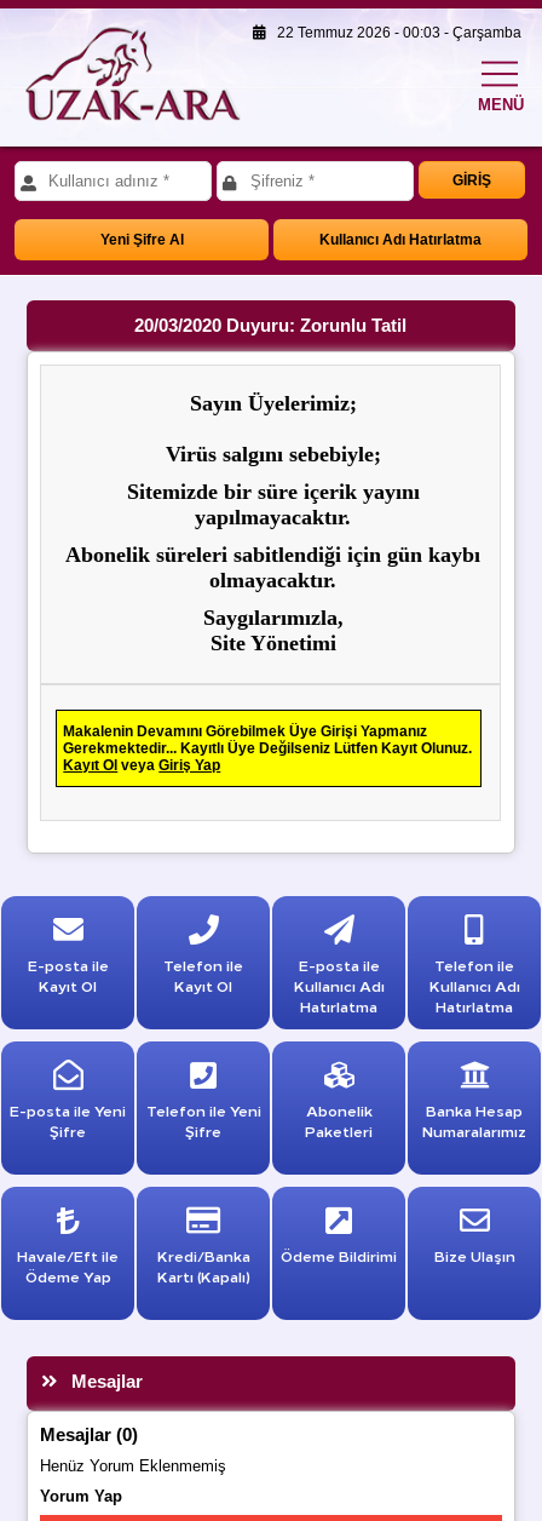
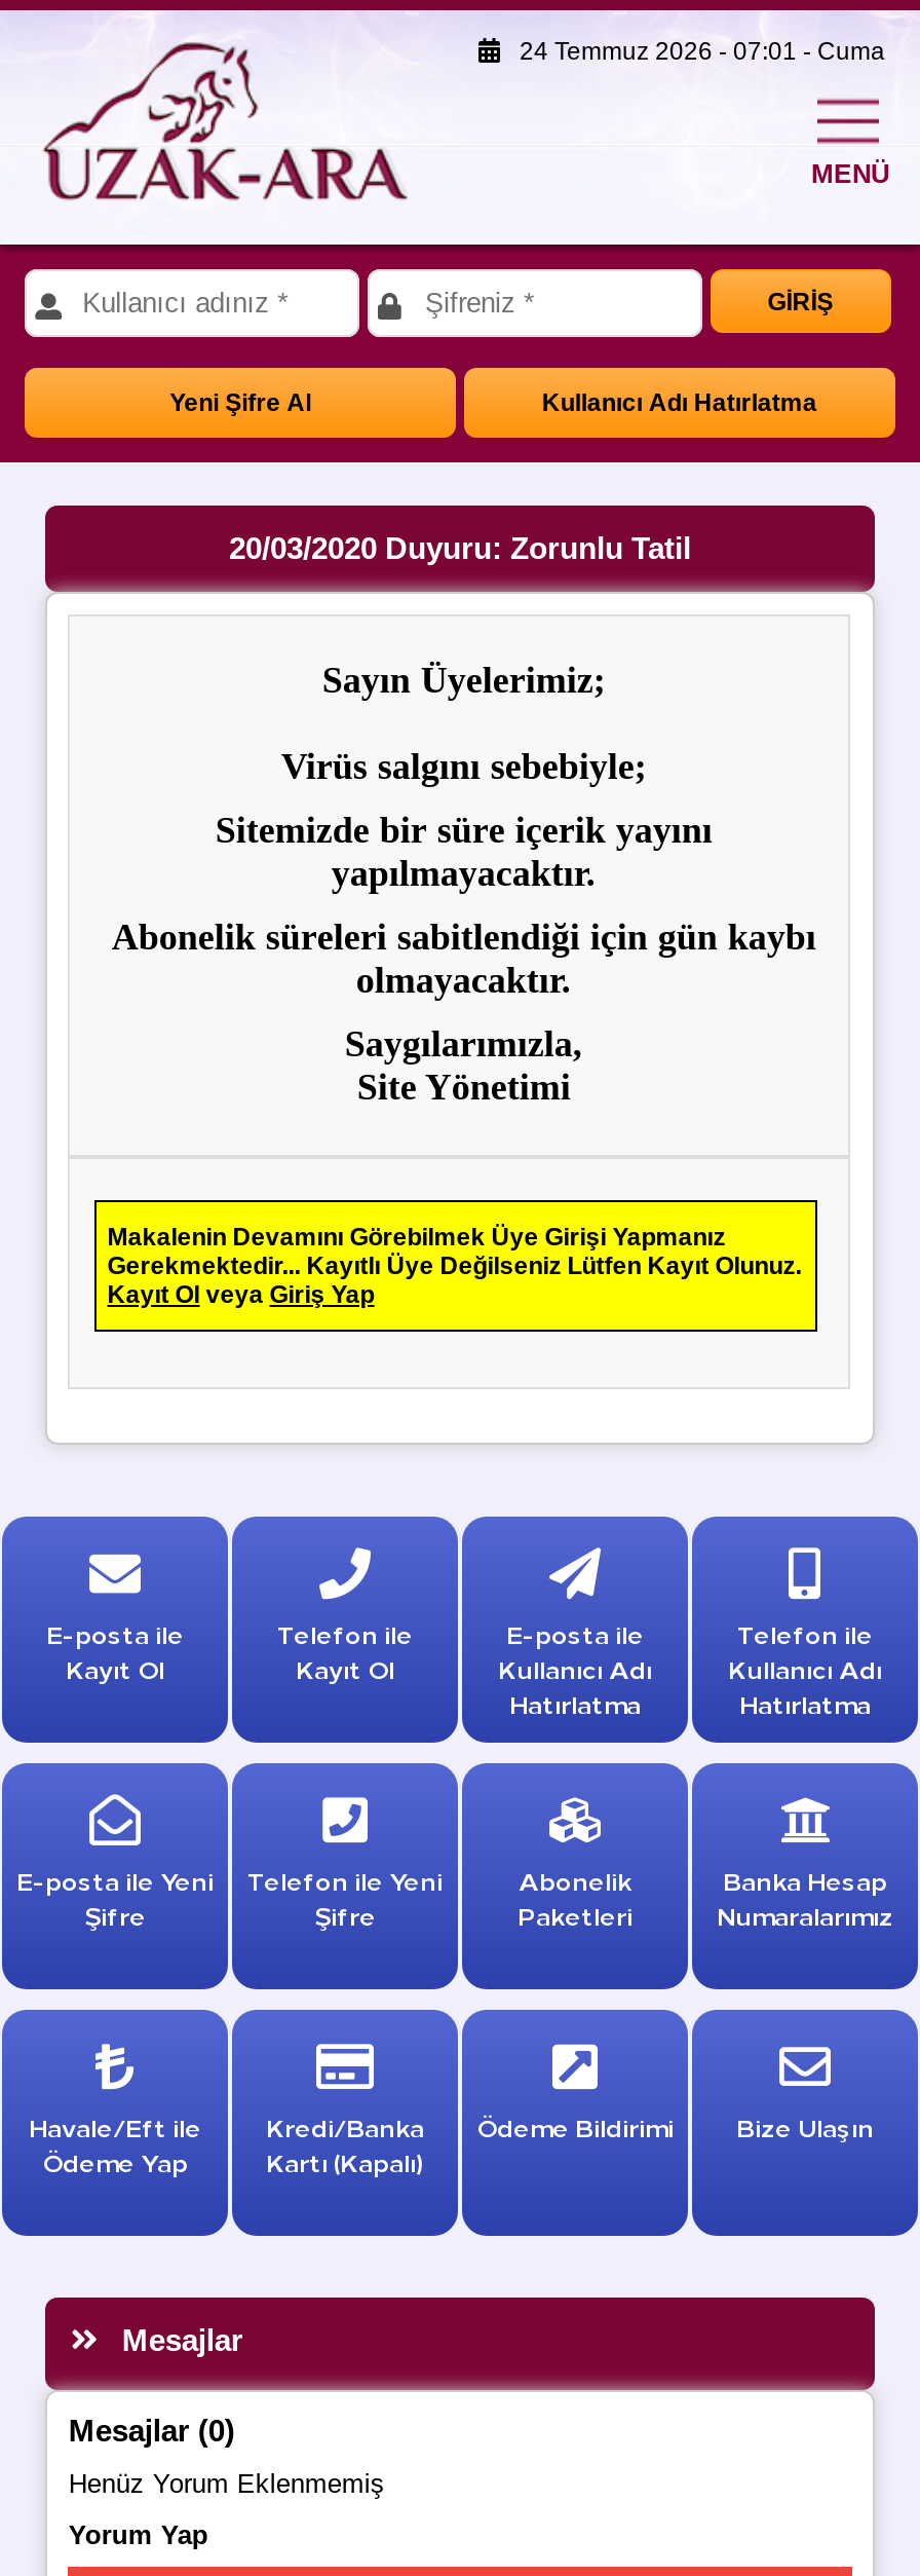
- 22 Temmuz 2026 - 00:03 - Çarşamba
+ 24 Temmuz 2026 - 07:01 - Cuma
